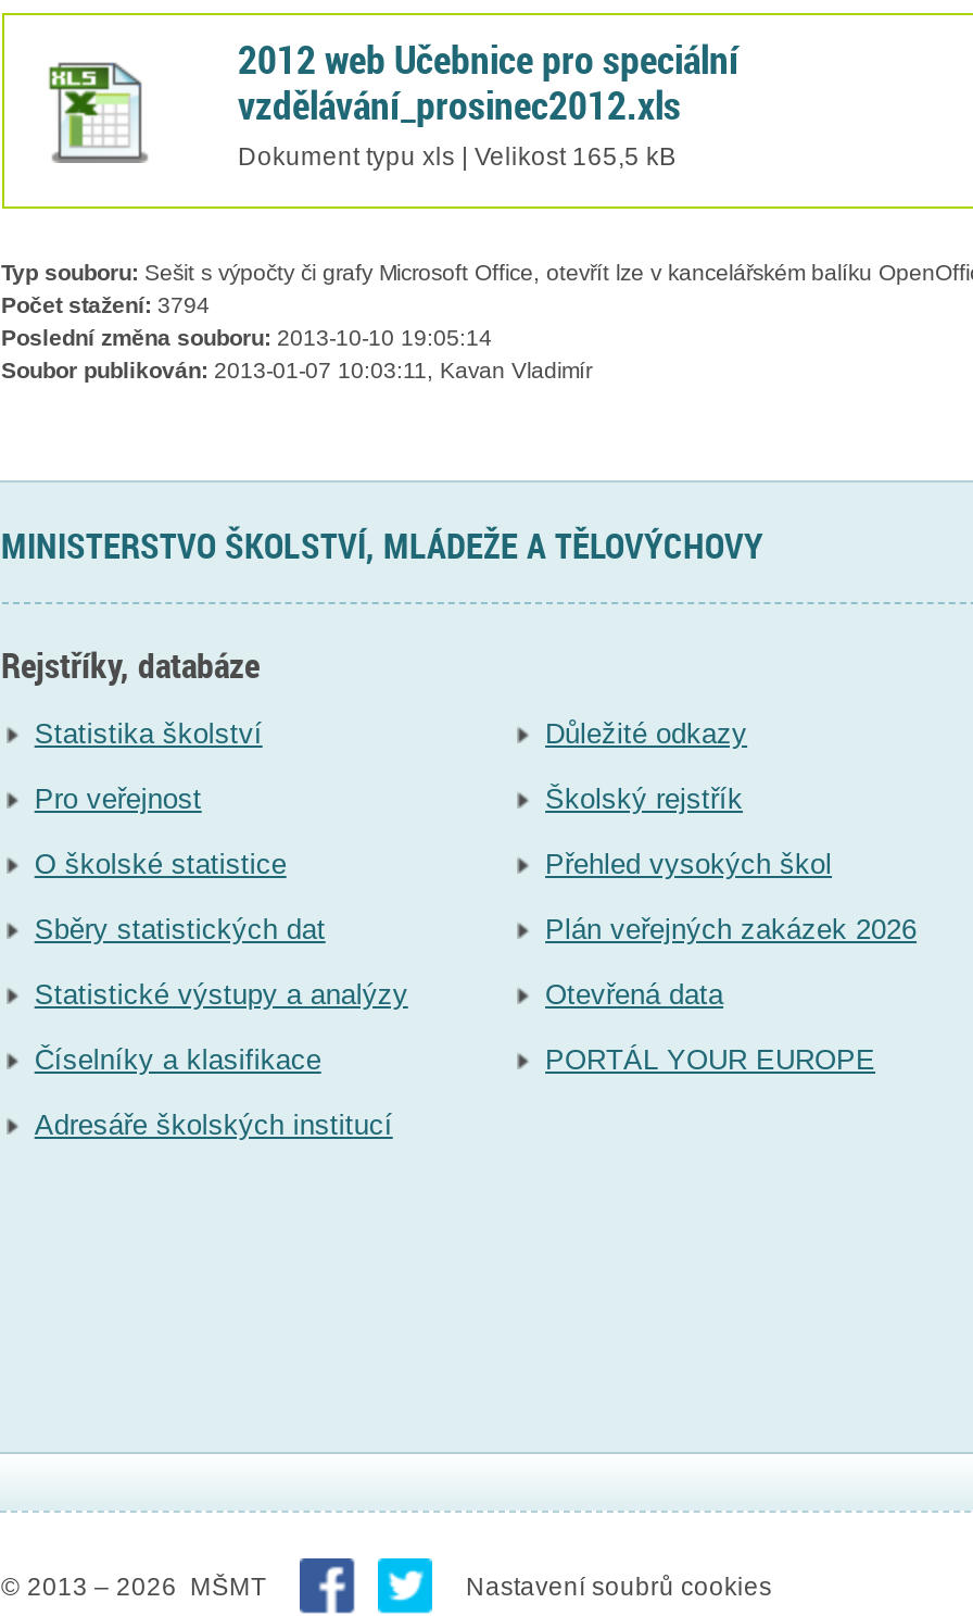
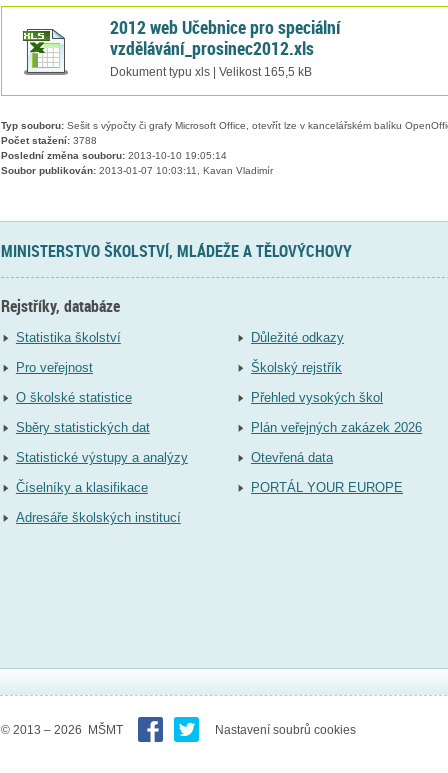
- Počet stažení: 3794
+ Počet stažení: 3788
